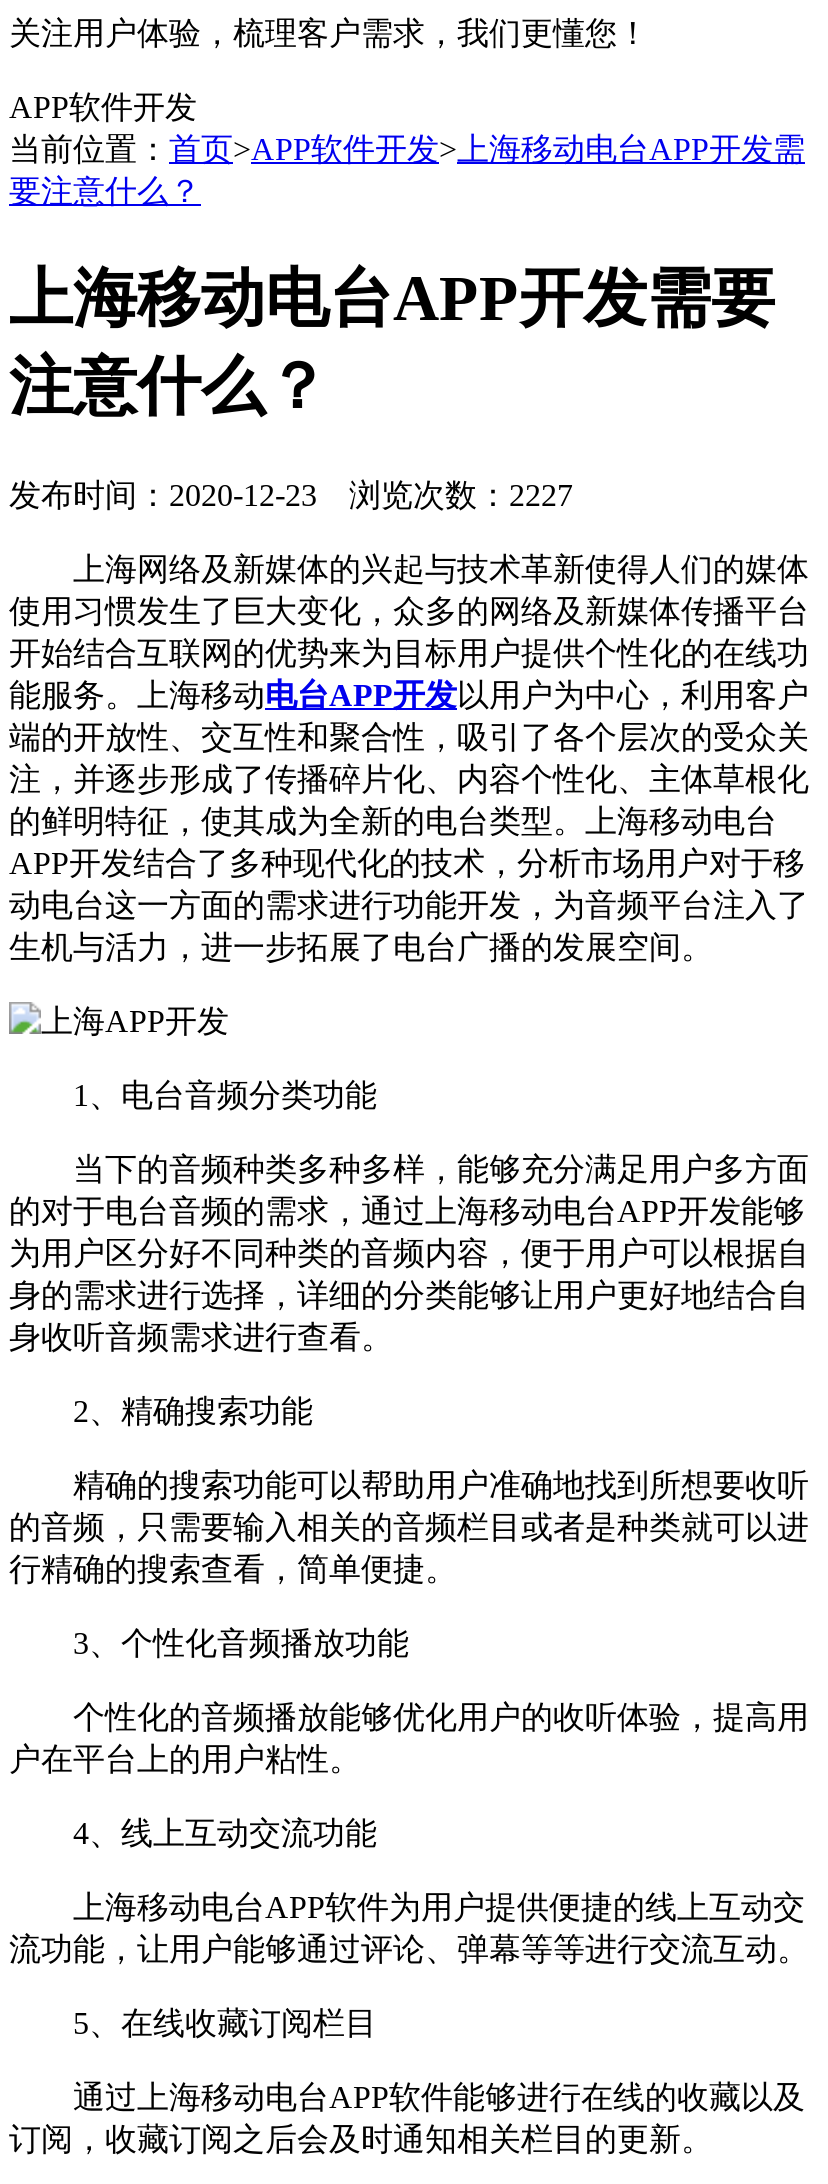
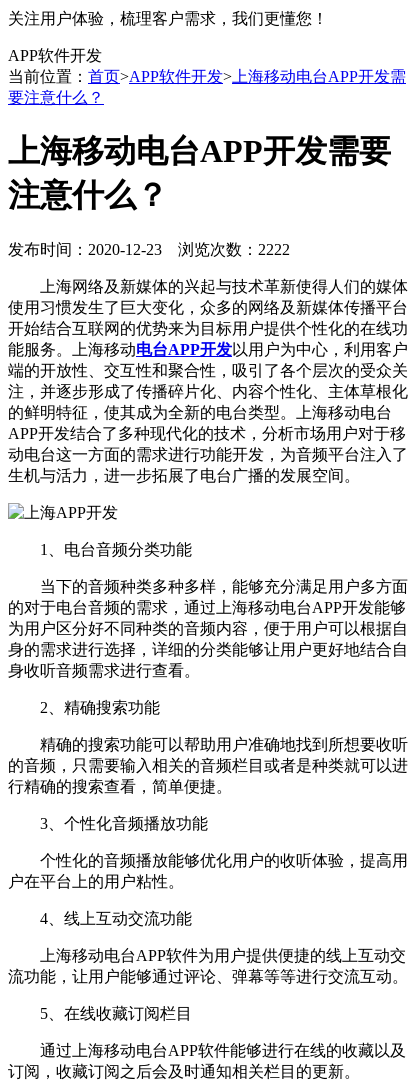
- 发布时间：2020-12-23 浏览次数：2227
+ 发布时间：2020-12-23 浏览次数：2222
